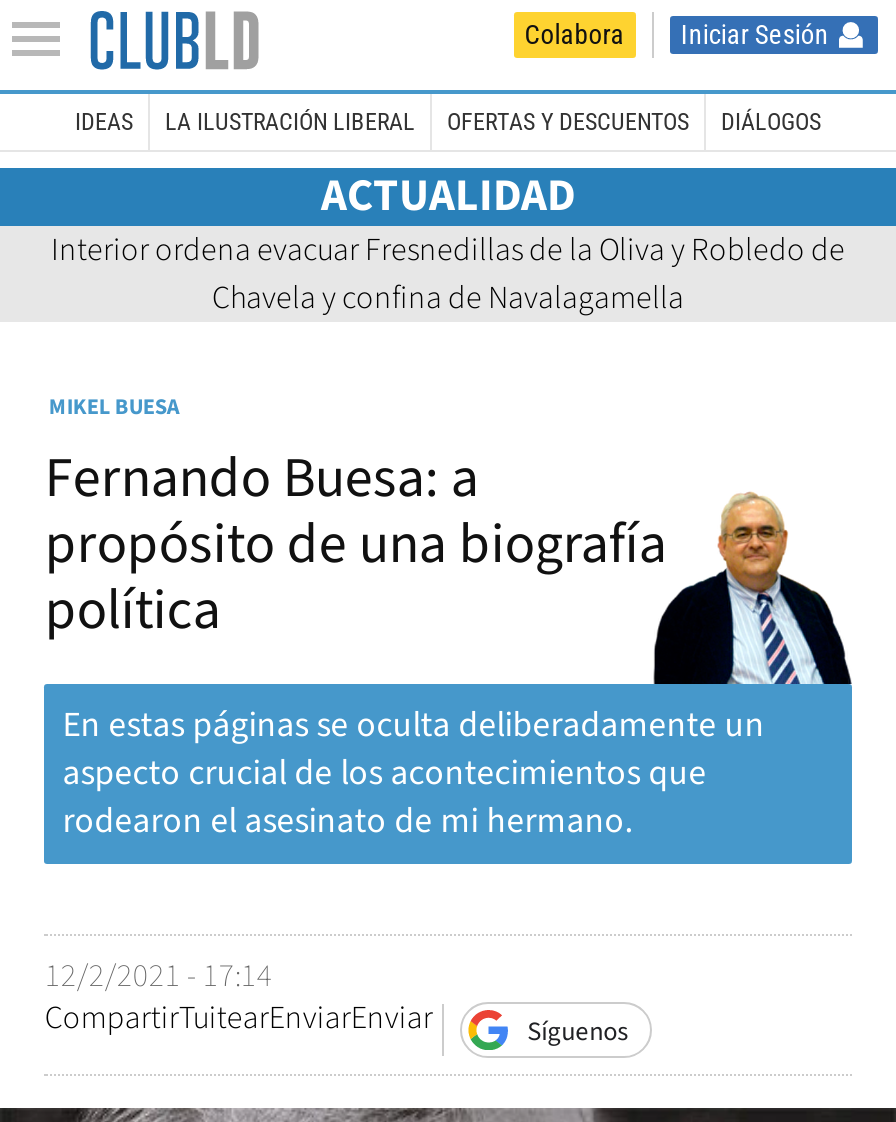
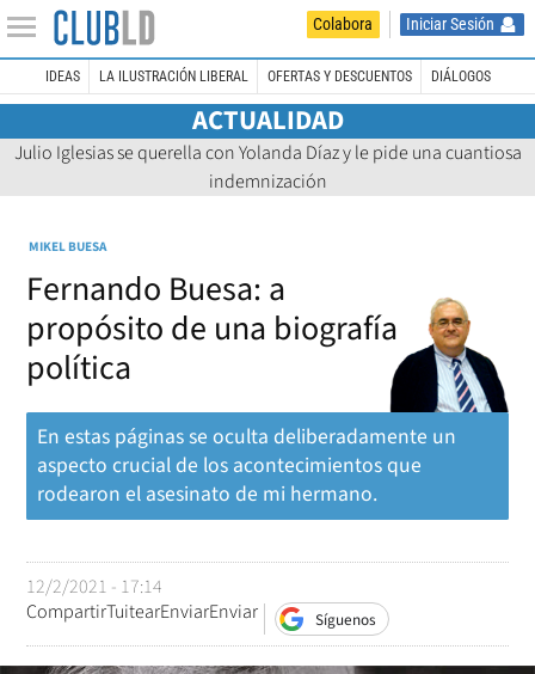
- Interior ordena evacuar Fresnedillas de la Oliva y Robledo de
- Chavela y confina de Navalagamella
+ Julio Iglesias se querella con Yolanda Díaz y le pide una cuantiosa
+ indemnización
